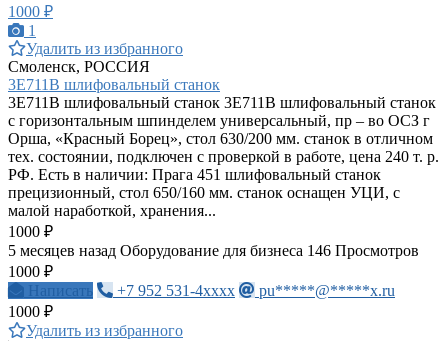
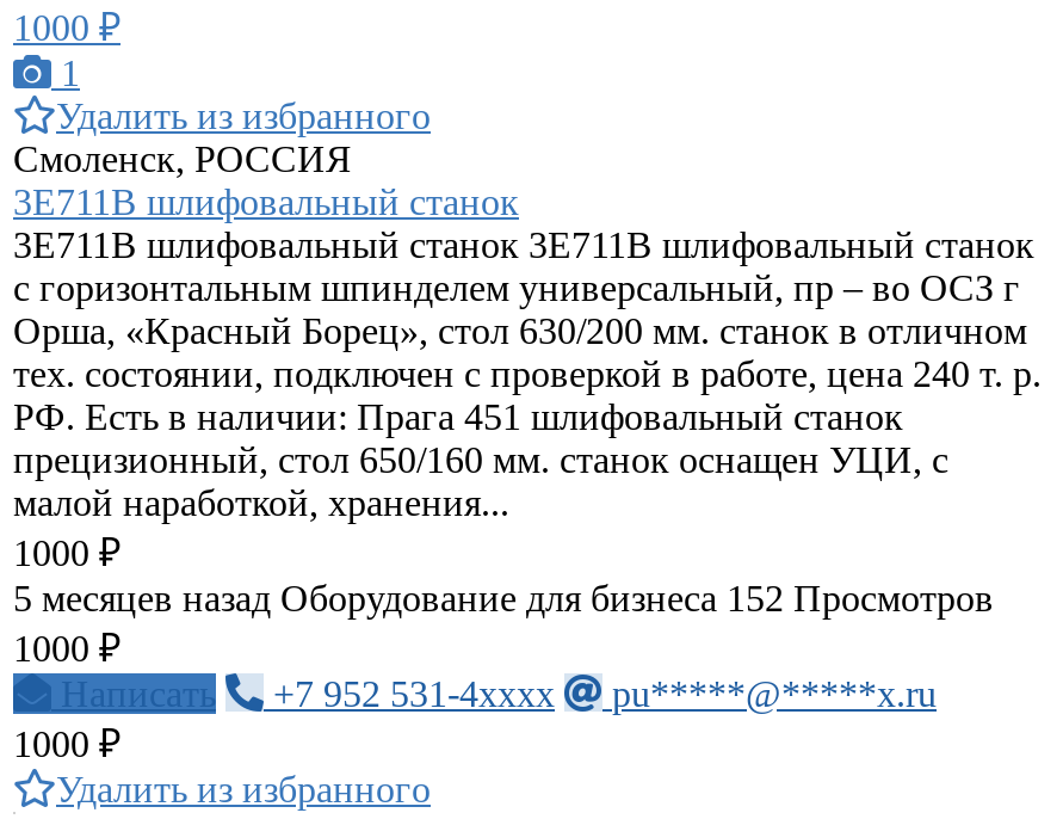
- 5 месяцев назад Оборудование для бизнеса 146 Просмотров
+ 5 месяцев назад Оборудование для бизнеса 152 Просмотров
